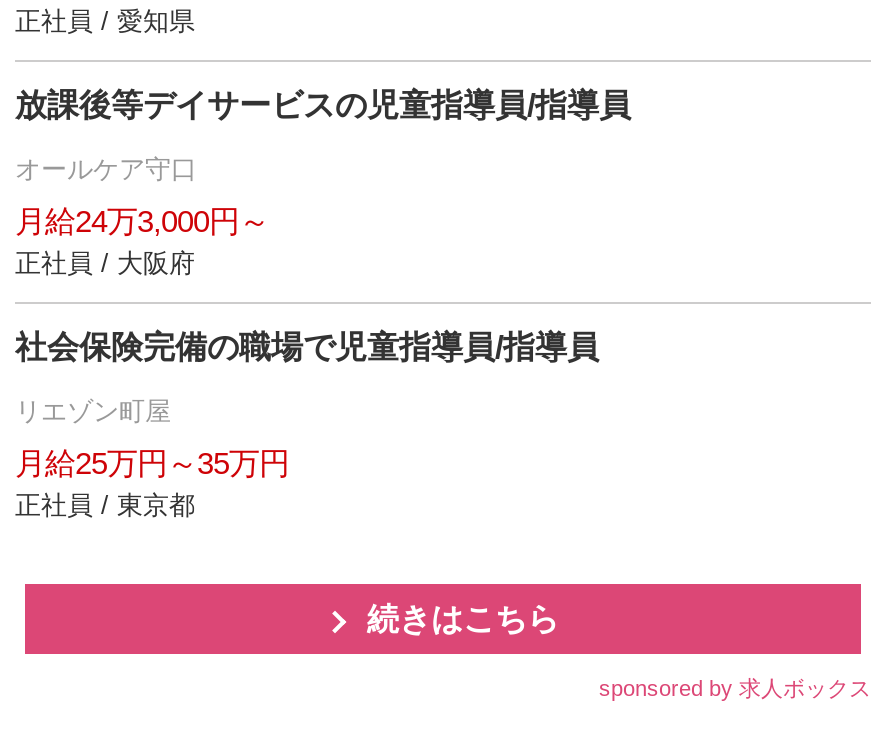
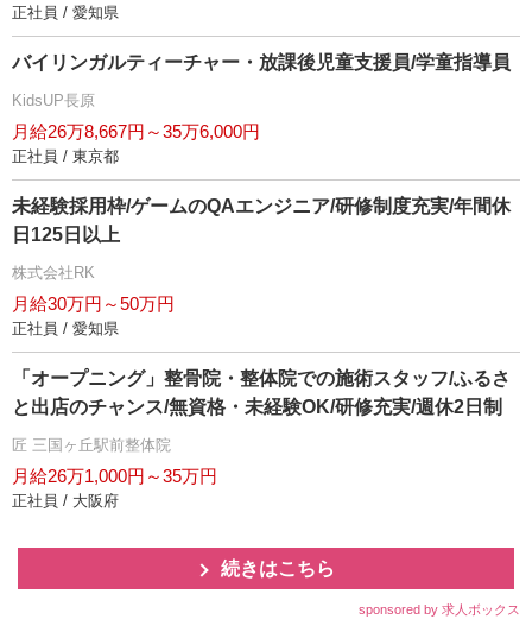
- 放課後等デイサービスの児童指導員/指導員
- オールケア守口
- 月給24万3,000円～
- 社会保険完備の職場で児童指導員/指導員
- リエゾン町屋
- 月給25万円～35万円
+ バイリンガルティーチャー・放課後児童支援員/学童指導員
+ KidsUP長原
+ 月給26万8,667円～35万6,000円

moved down: 正社員 / 大阪府

moved up: 正社員 / 東京都

+ 未経験採用枠/ゲームのQAエンジニア/研修制度充実/年間休
+ 日125日以上
+ 株式会社RK
+ 月給30万円～50万円
+ 正社員 / 愛知県
+ 「オープニング」整骨院・整体院での施術スタッフ/ふるさ
+ と出店のチャンス/無資格・未経験OK/研修充実/週休2日制
+ 匠 三国ヶ丘駅前整体院
+ 月給26万1,000円～35万円
